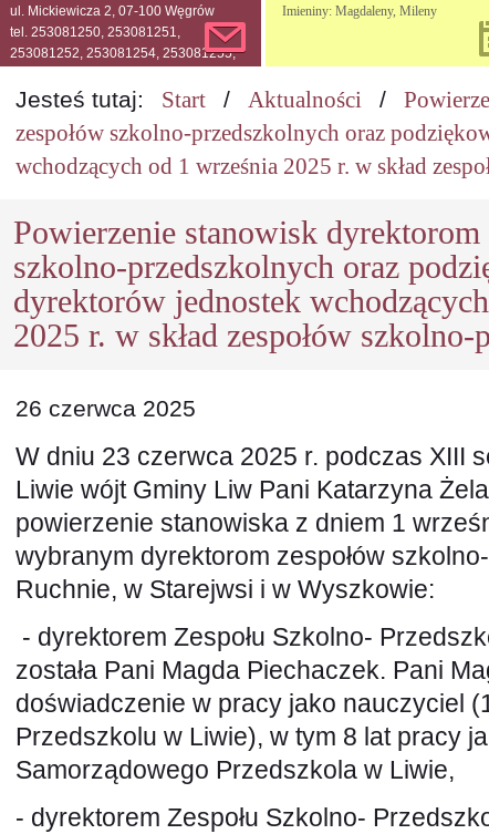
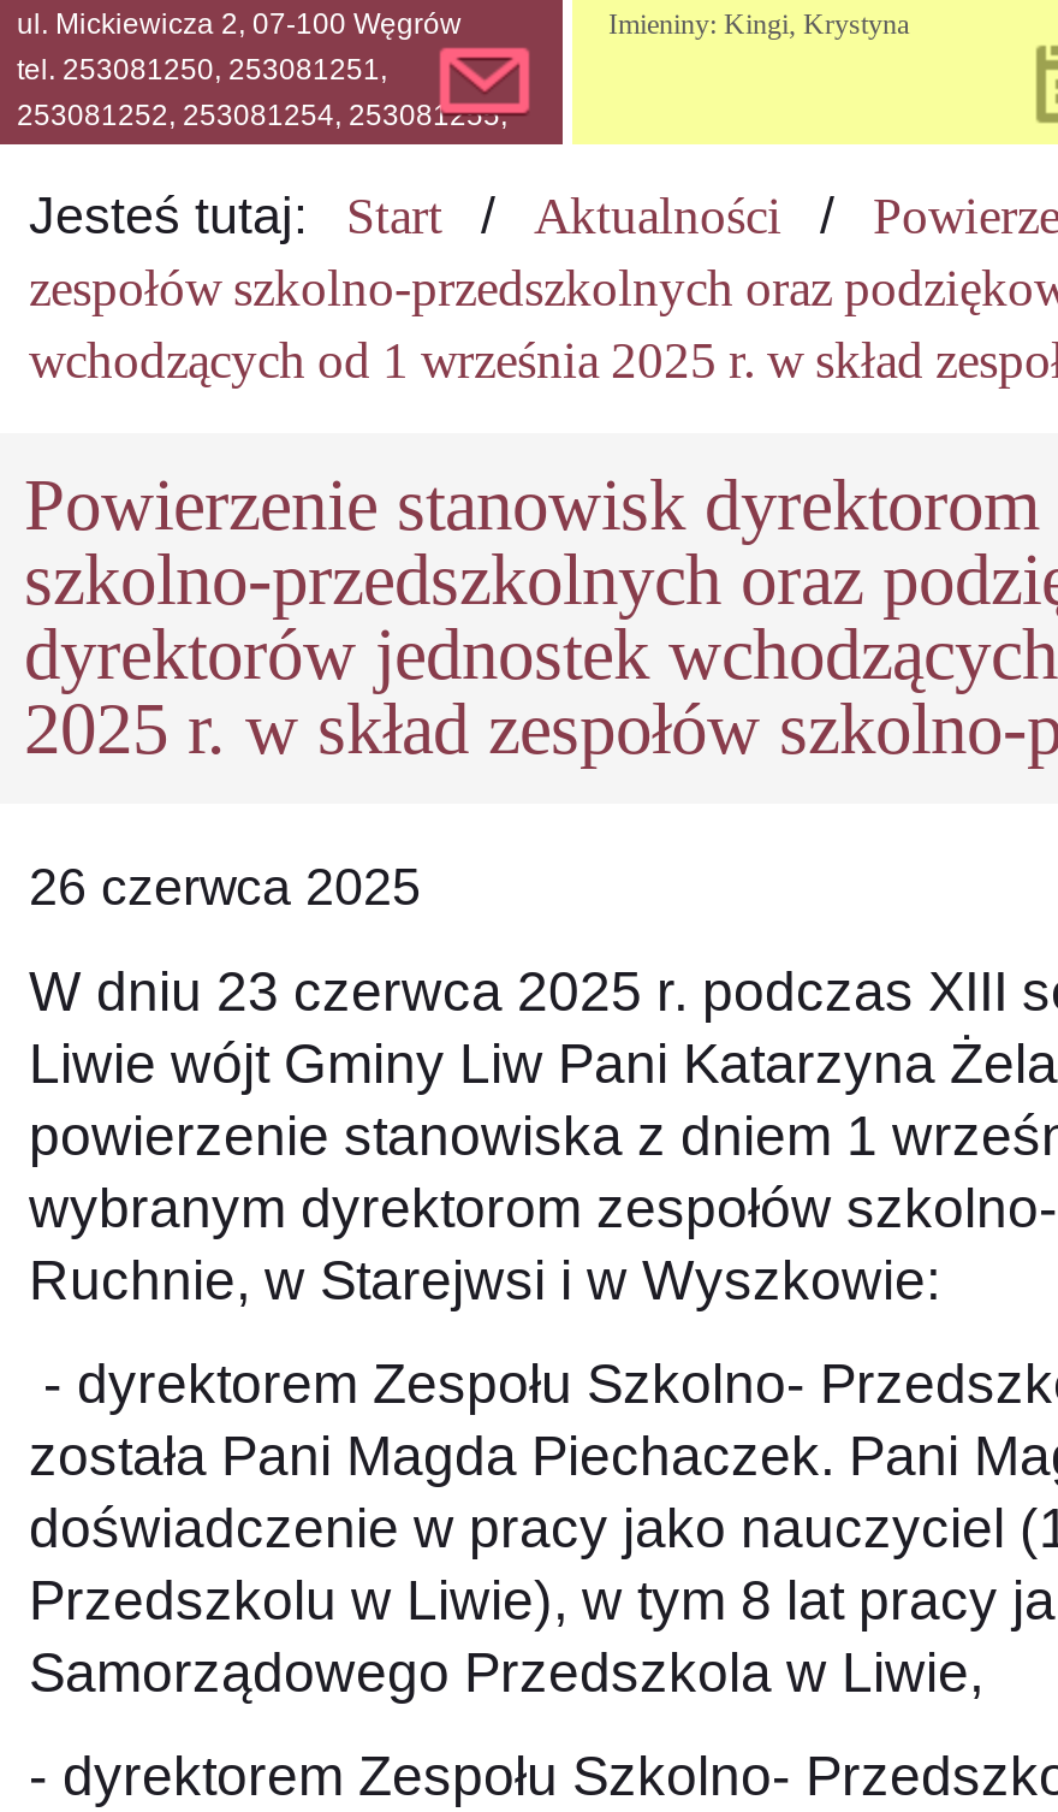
- Imieniny: Magdaleny, Mileny
+ Imieniny: Kingi, Krystyna
